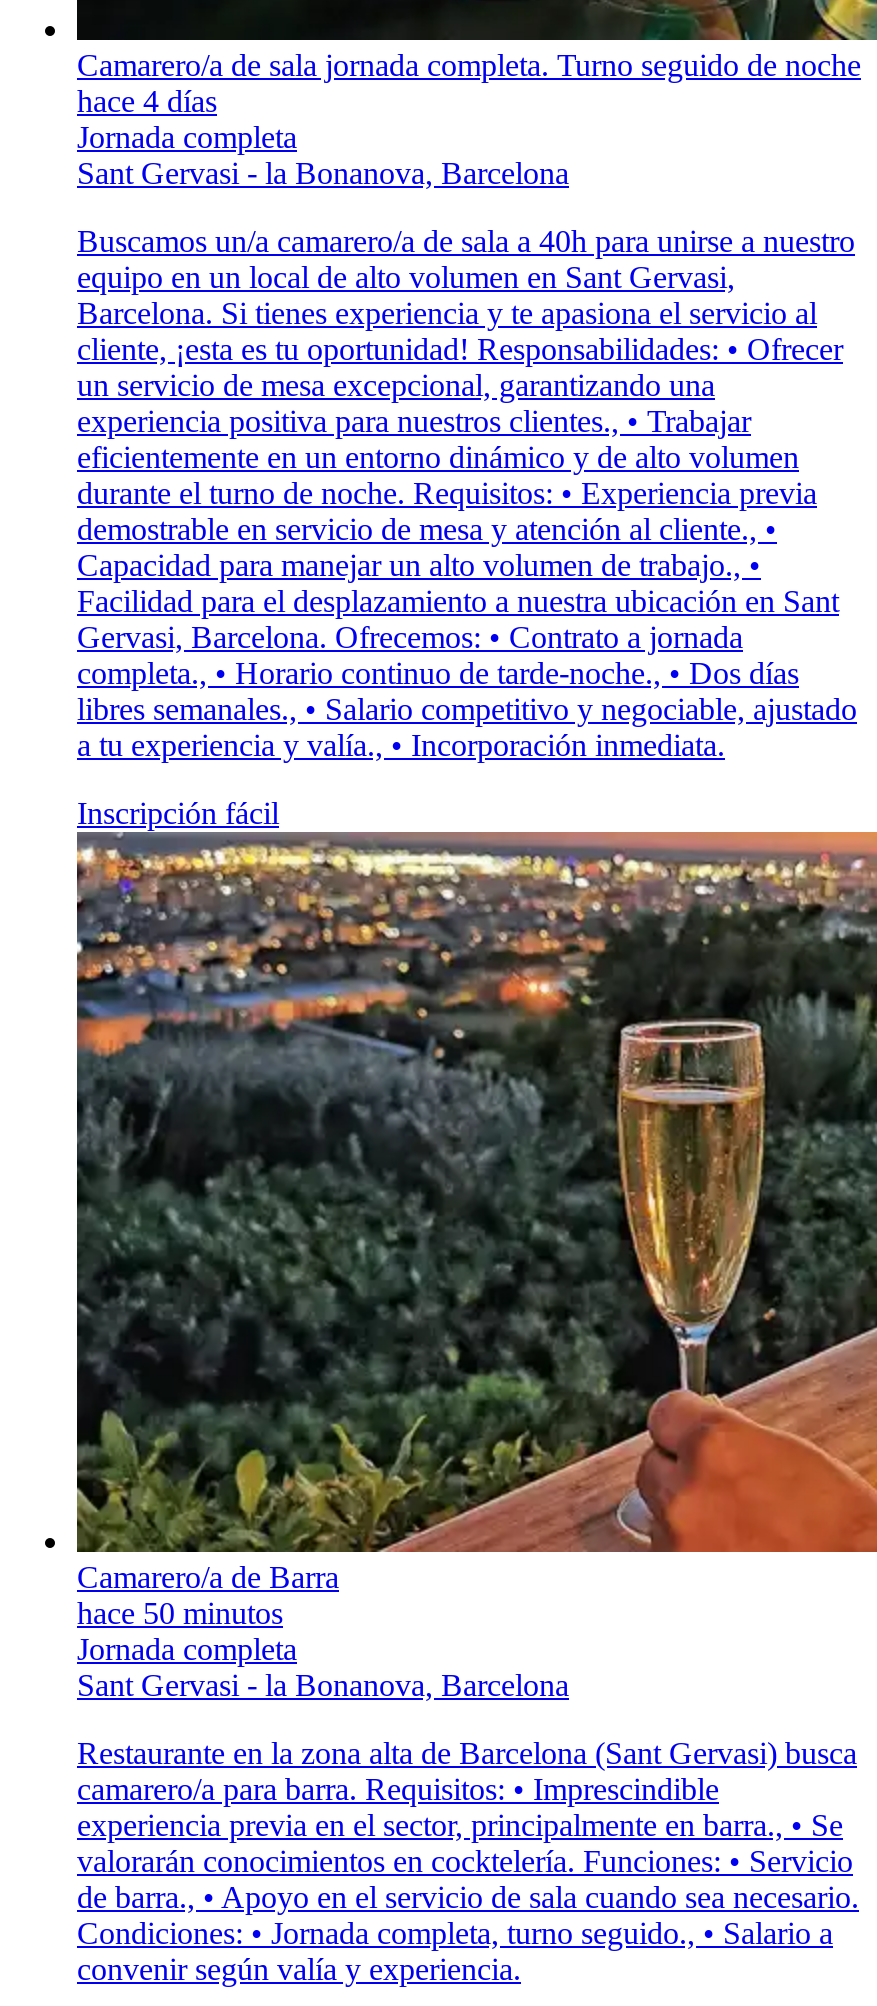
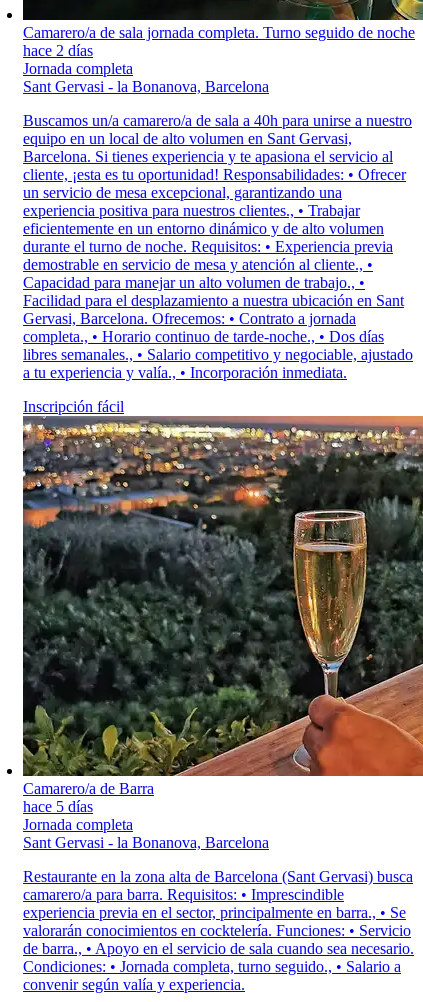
- hace 4 días
+ hace 2 días

- hace 50 minutos
+ hace 5 días
